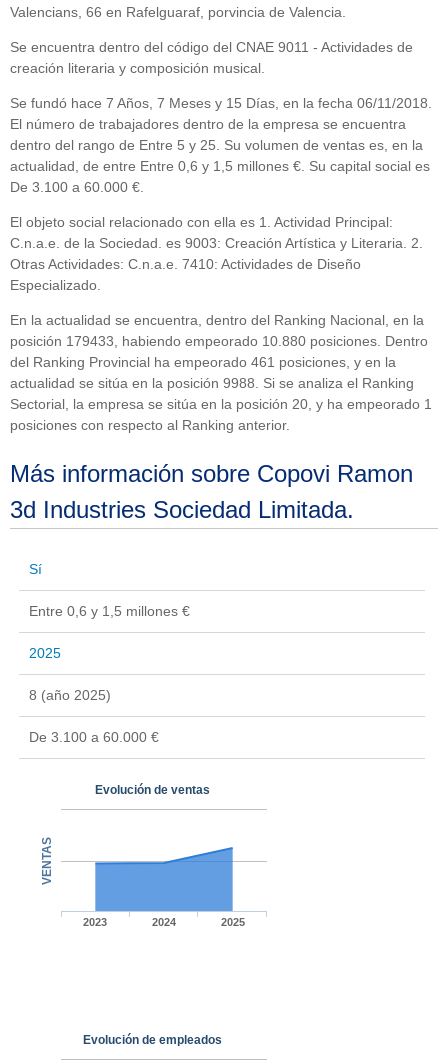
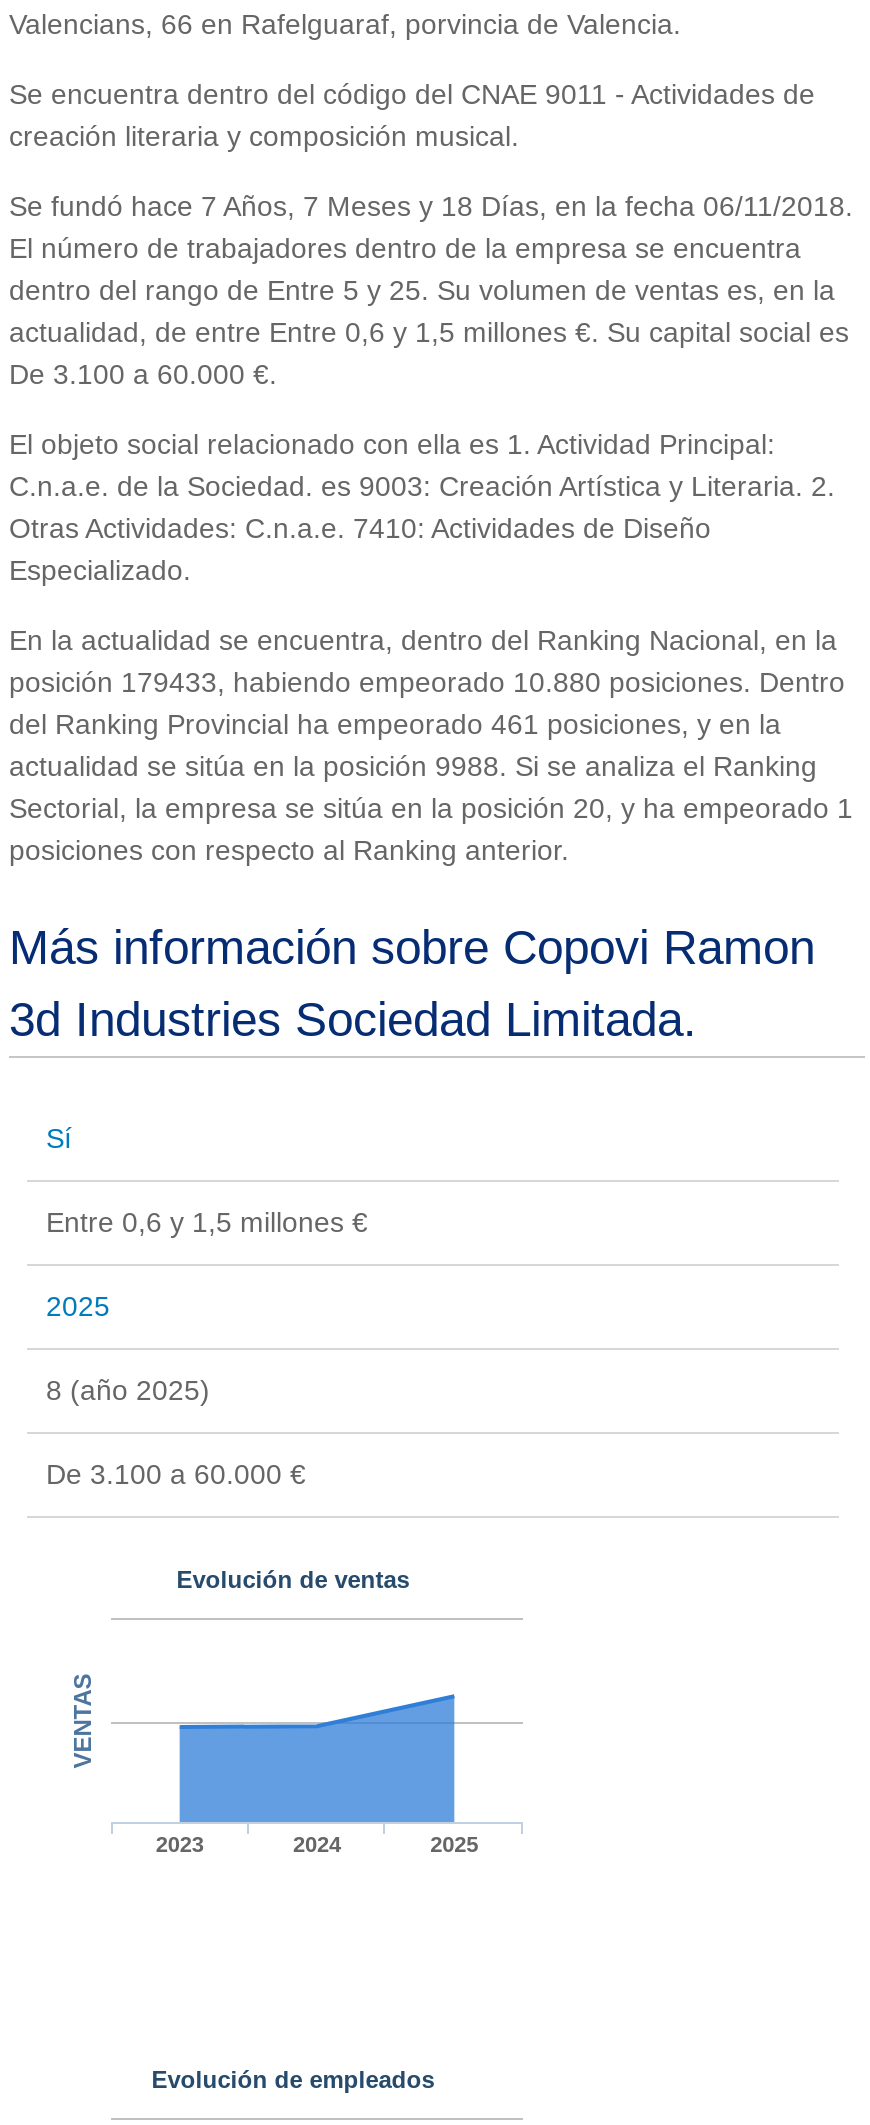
- Se fundó hace 7 Años, 7 Meses y 15 Días, en la fecha 06/11/2018.
+ Se fundó hace 7 Años, 7 Meses y 18 Días, en la fecha 06/11/2018.
